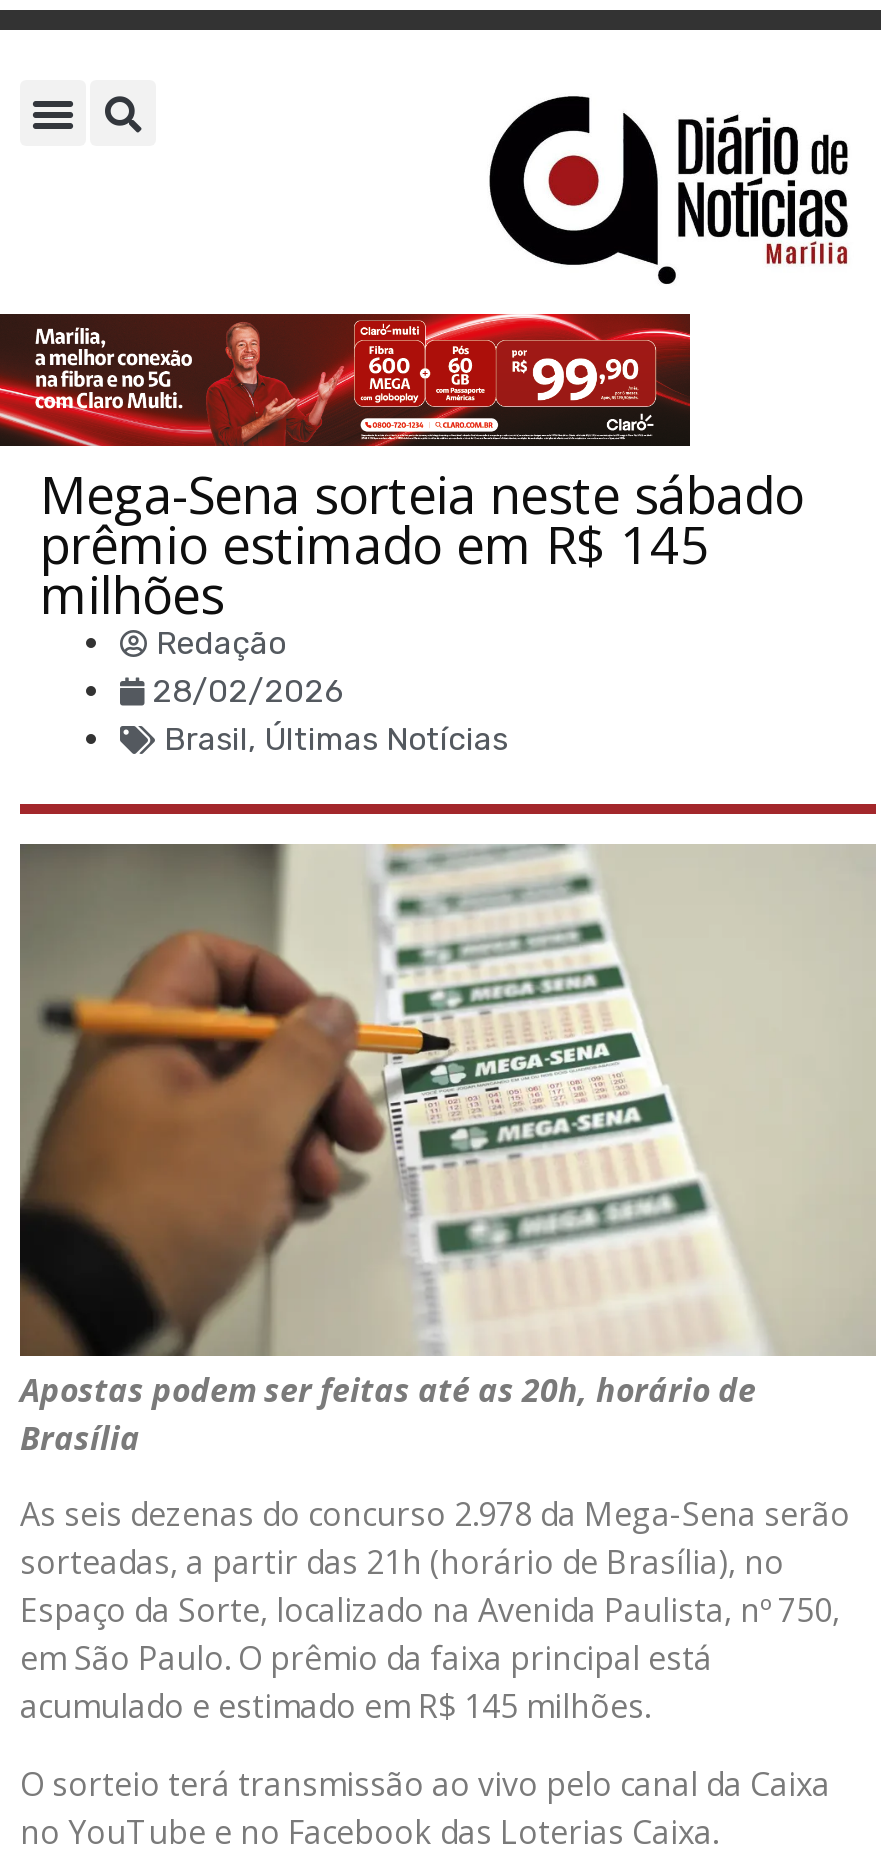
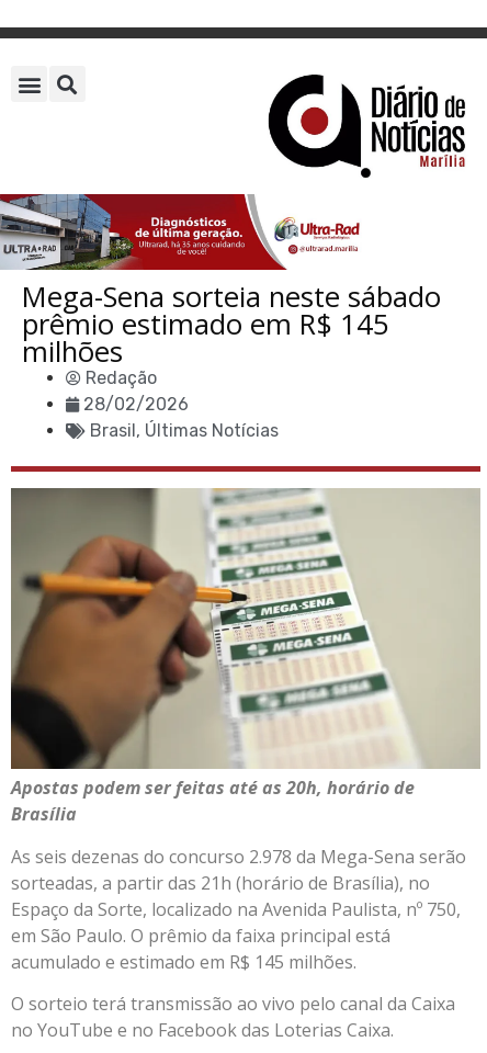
- [image]
+ [image]
